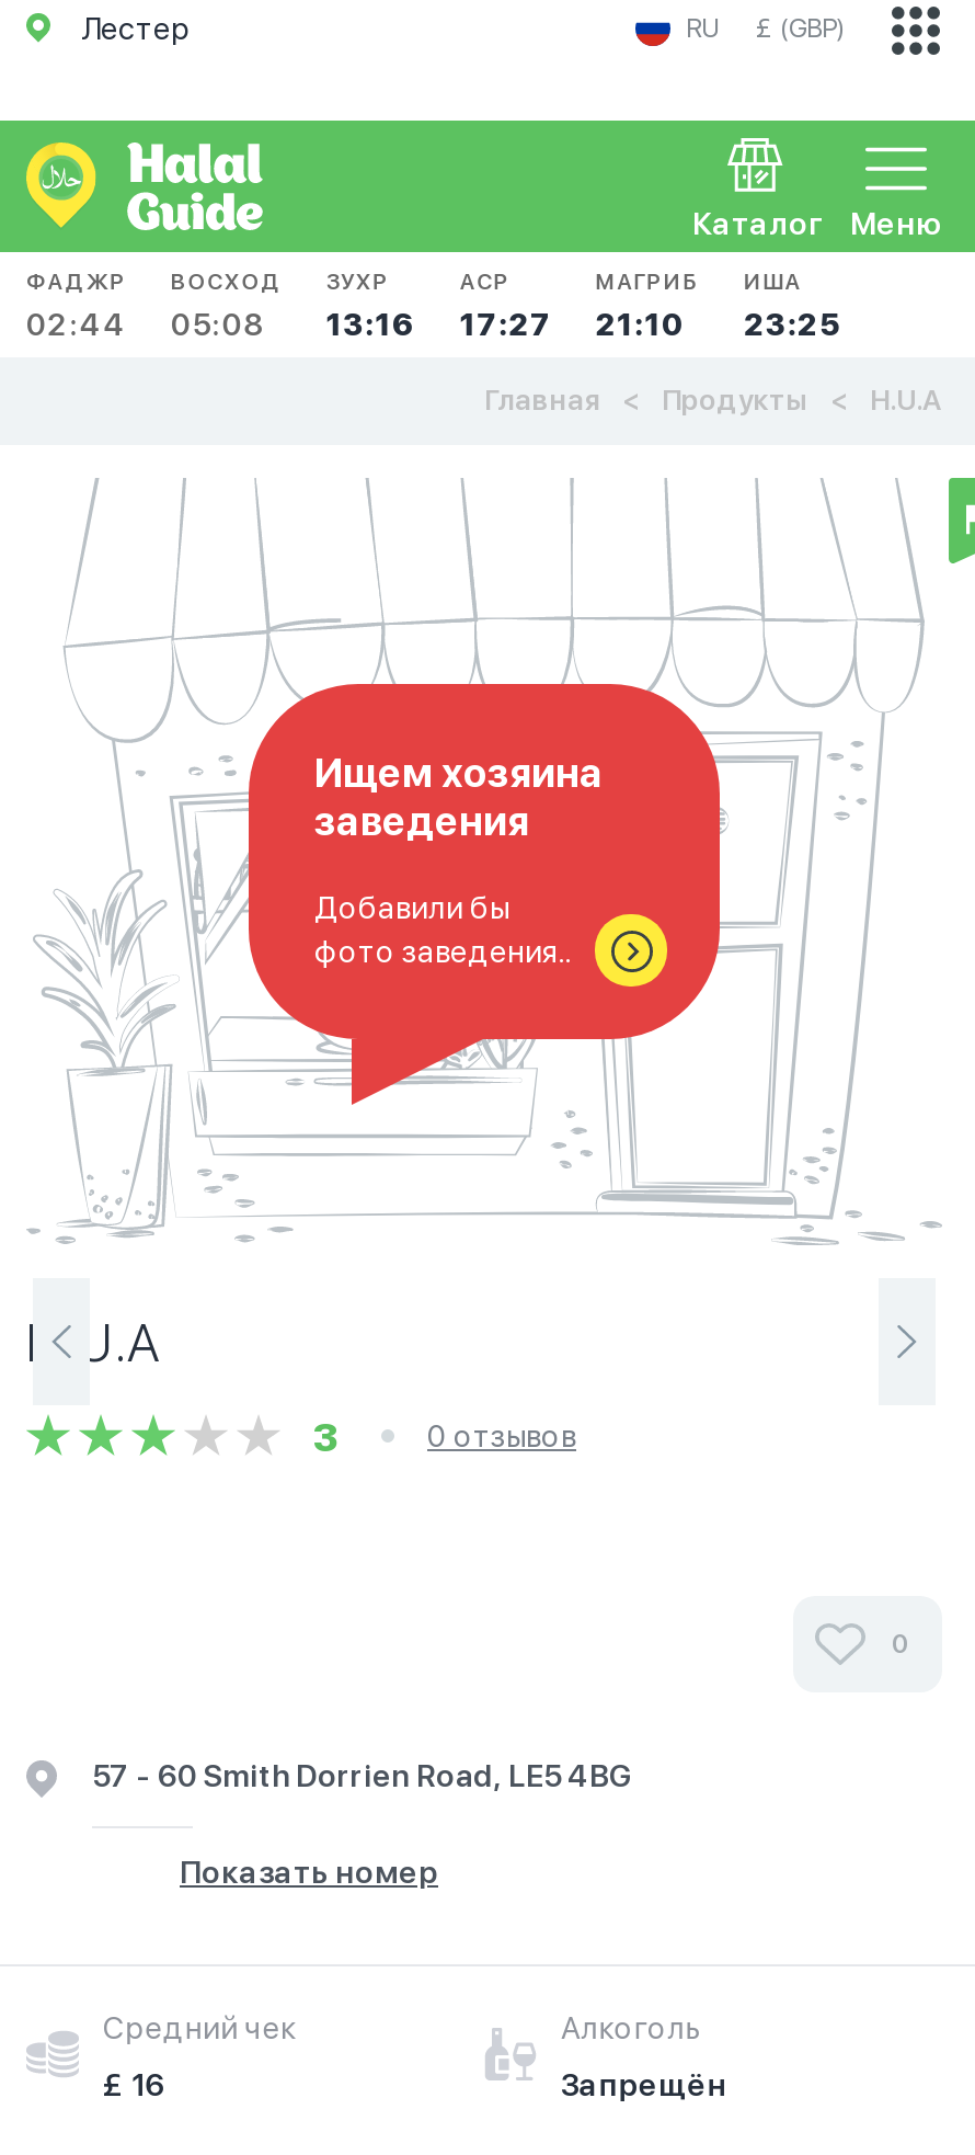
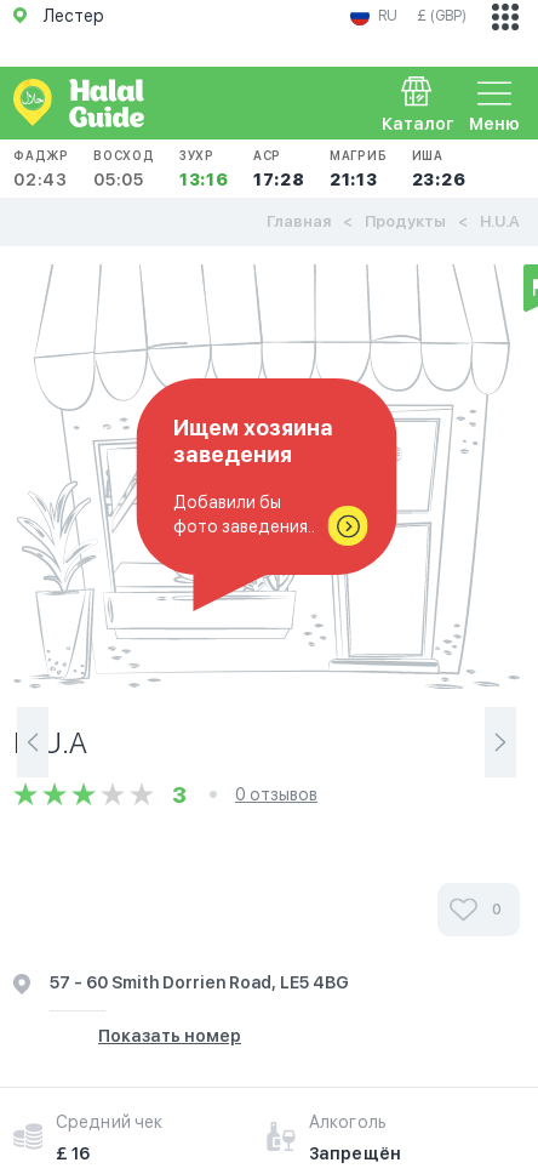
- 02:44
+ 02:43

- 05:08
+ 05:05

- 17:27
+ 17:28

- 21:10
+ 21:13

- 23:25
+ 23:26
